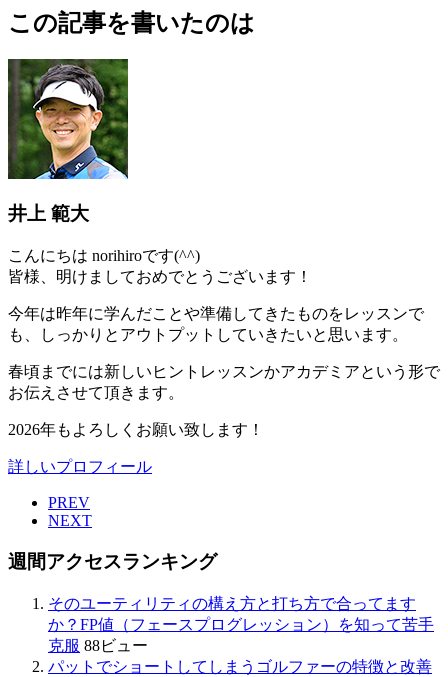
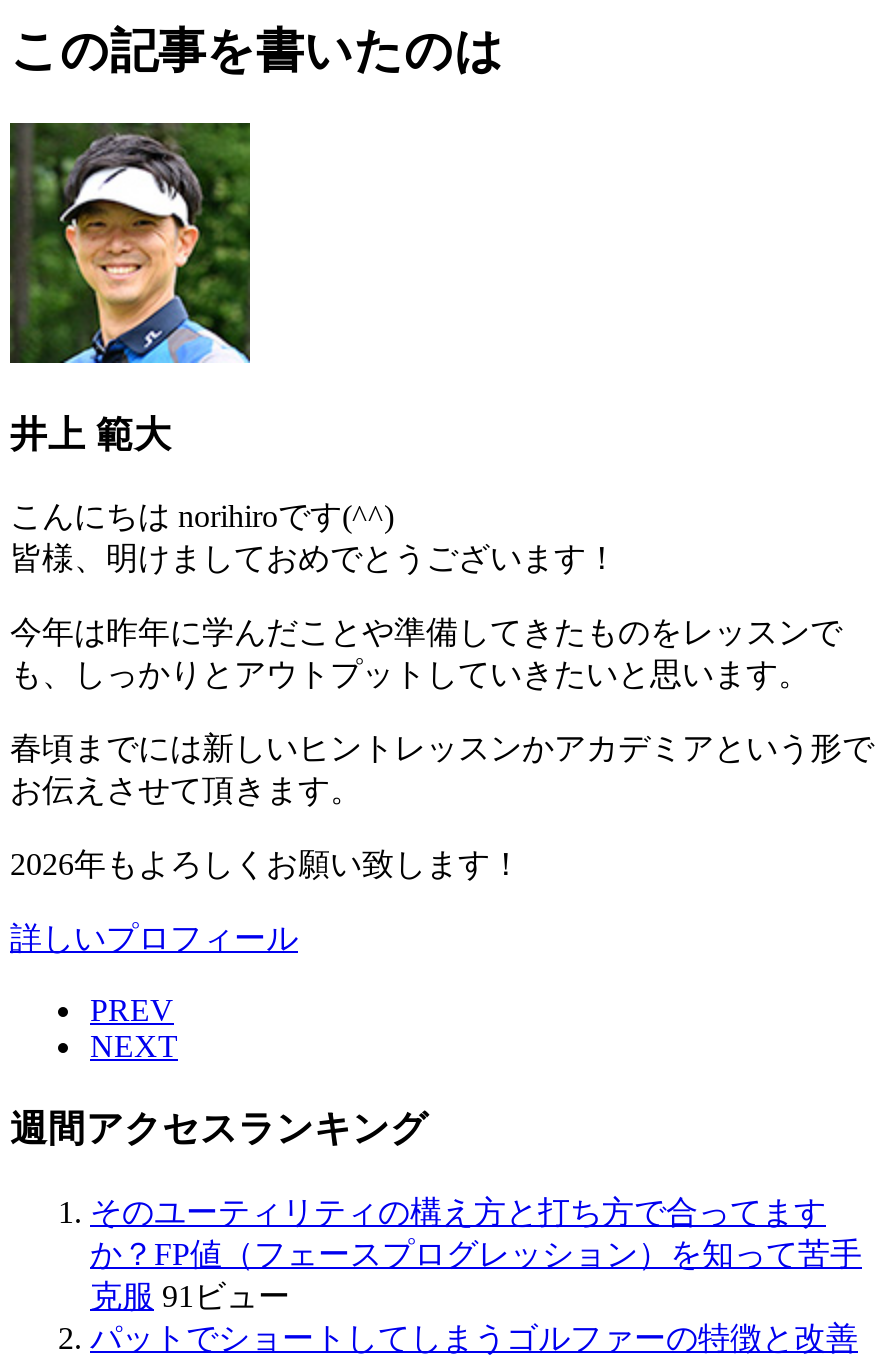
- 克服 88ビュー
+ 克服 91ビュー
